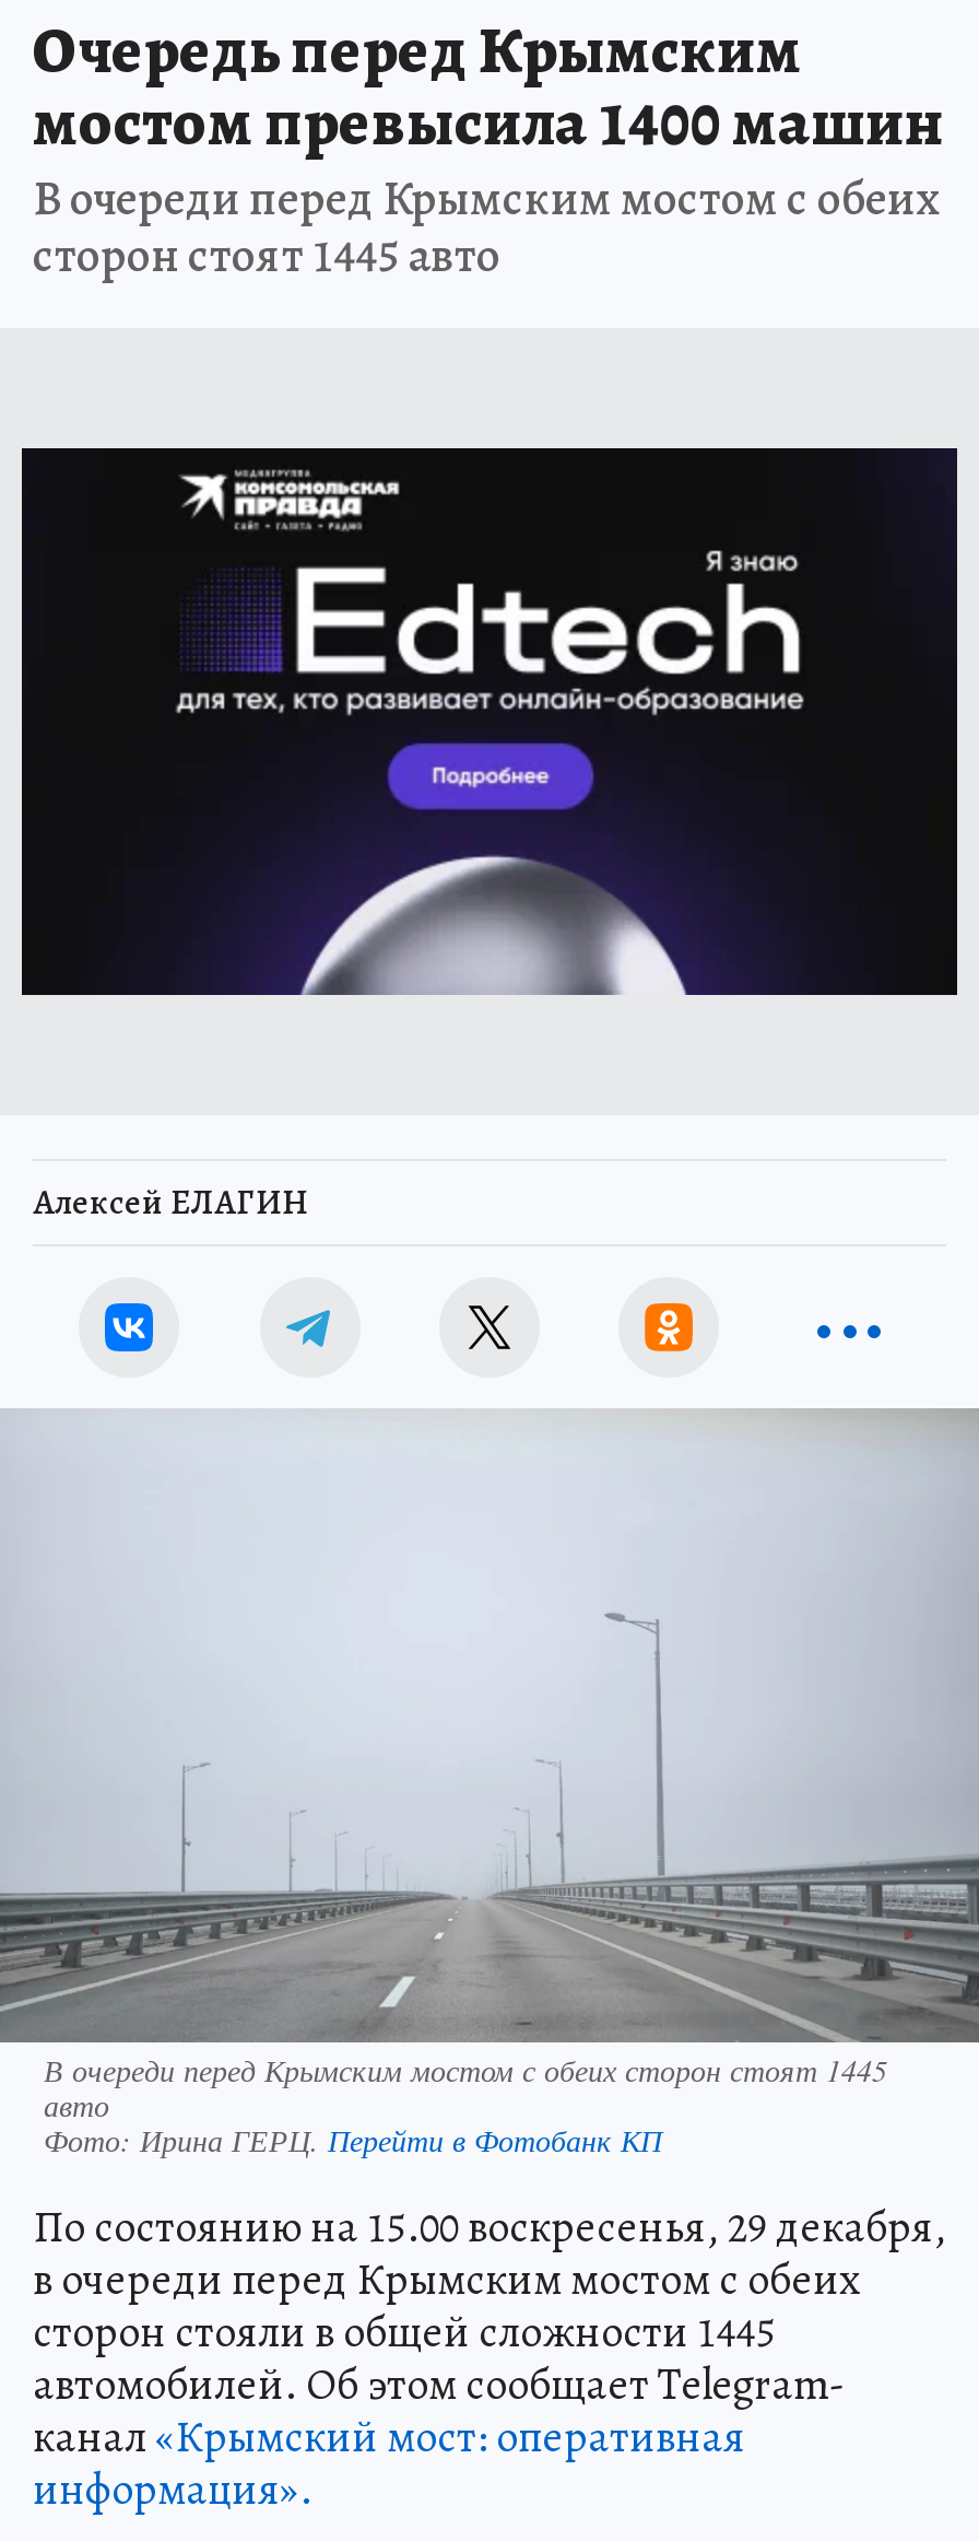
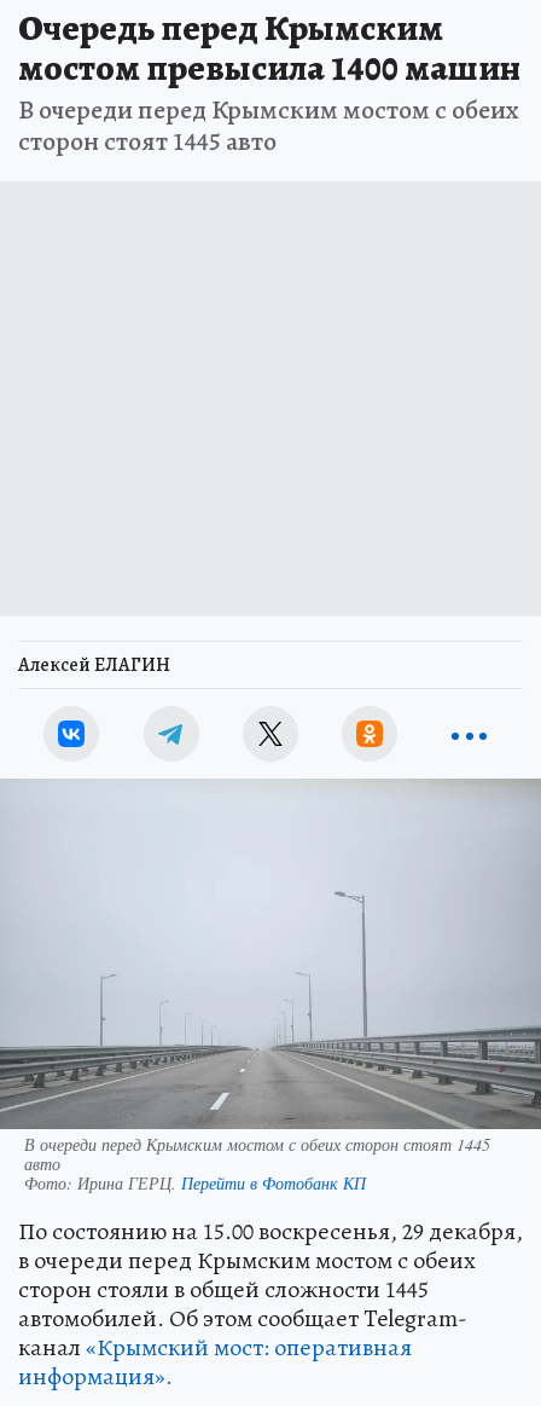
- [image]
